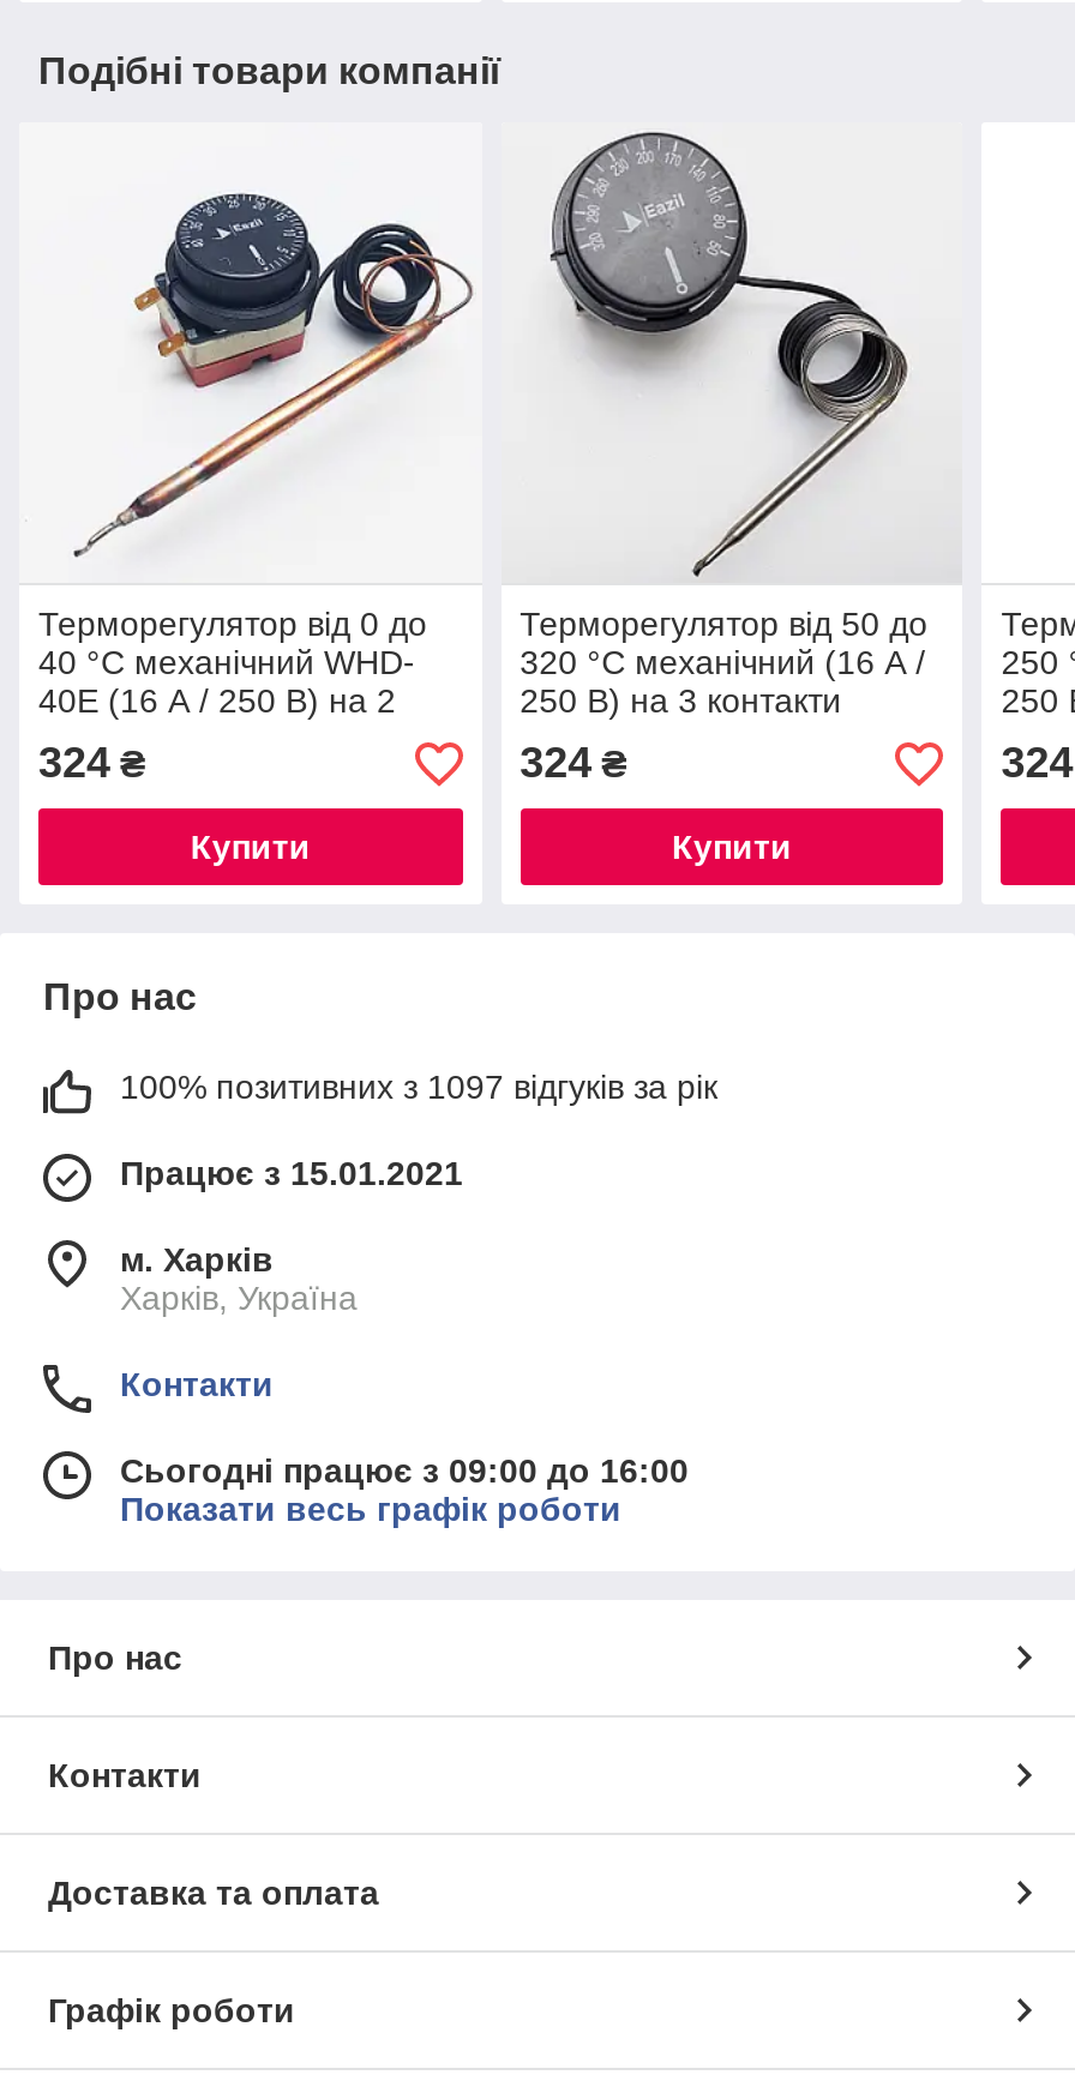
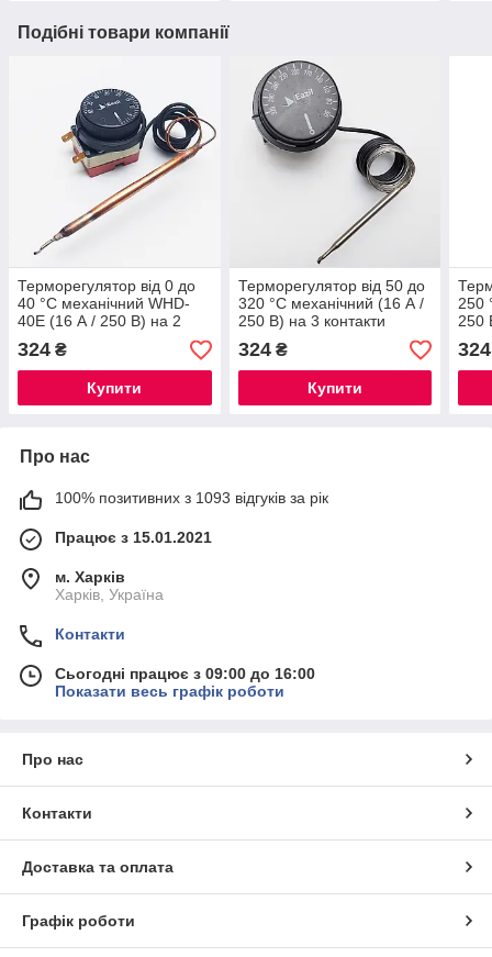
- 100% позитивних з 1097 відгуків за рік
+ 100% позитивних з 1093 відгуків за рік
